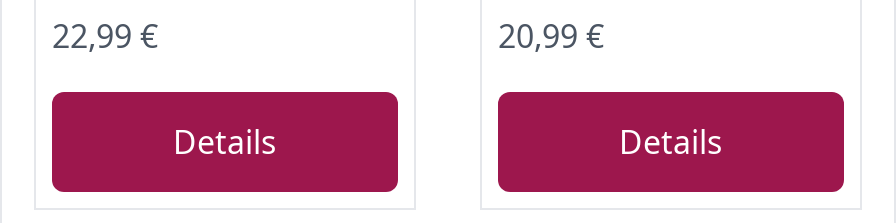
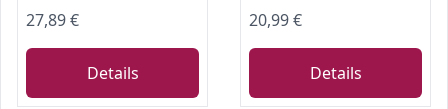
- 22,99 €
+ 27,89 €
